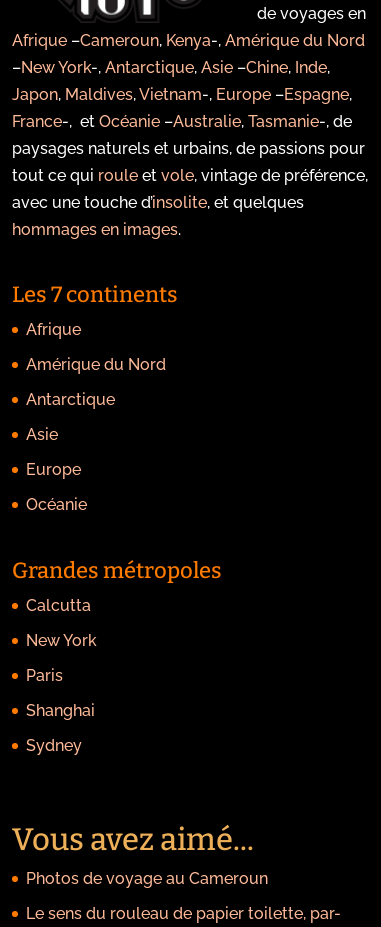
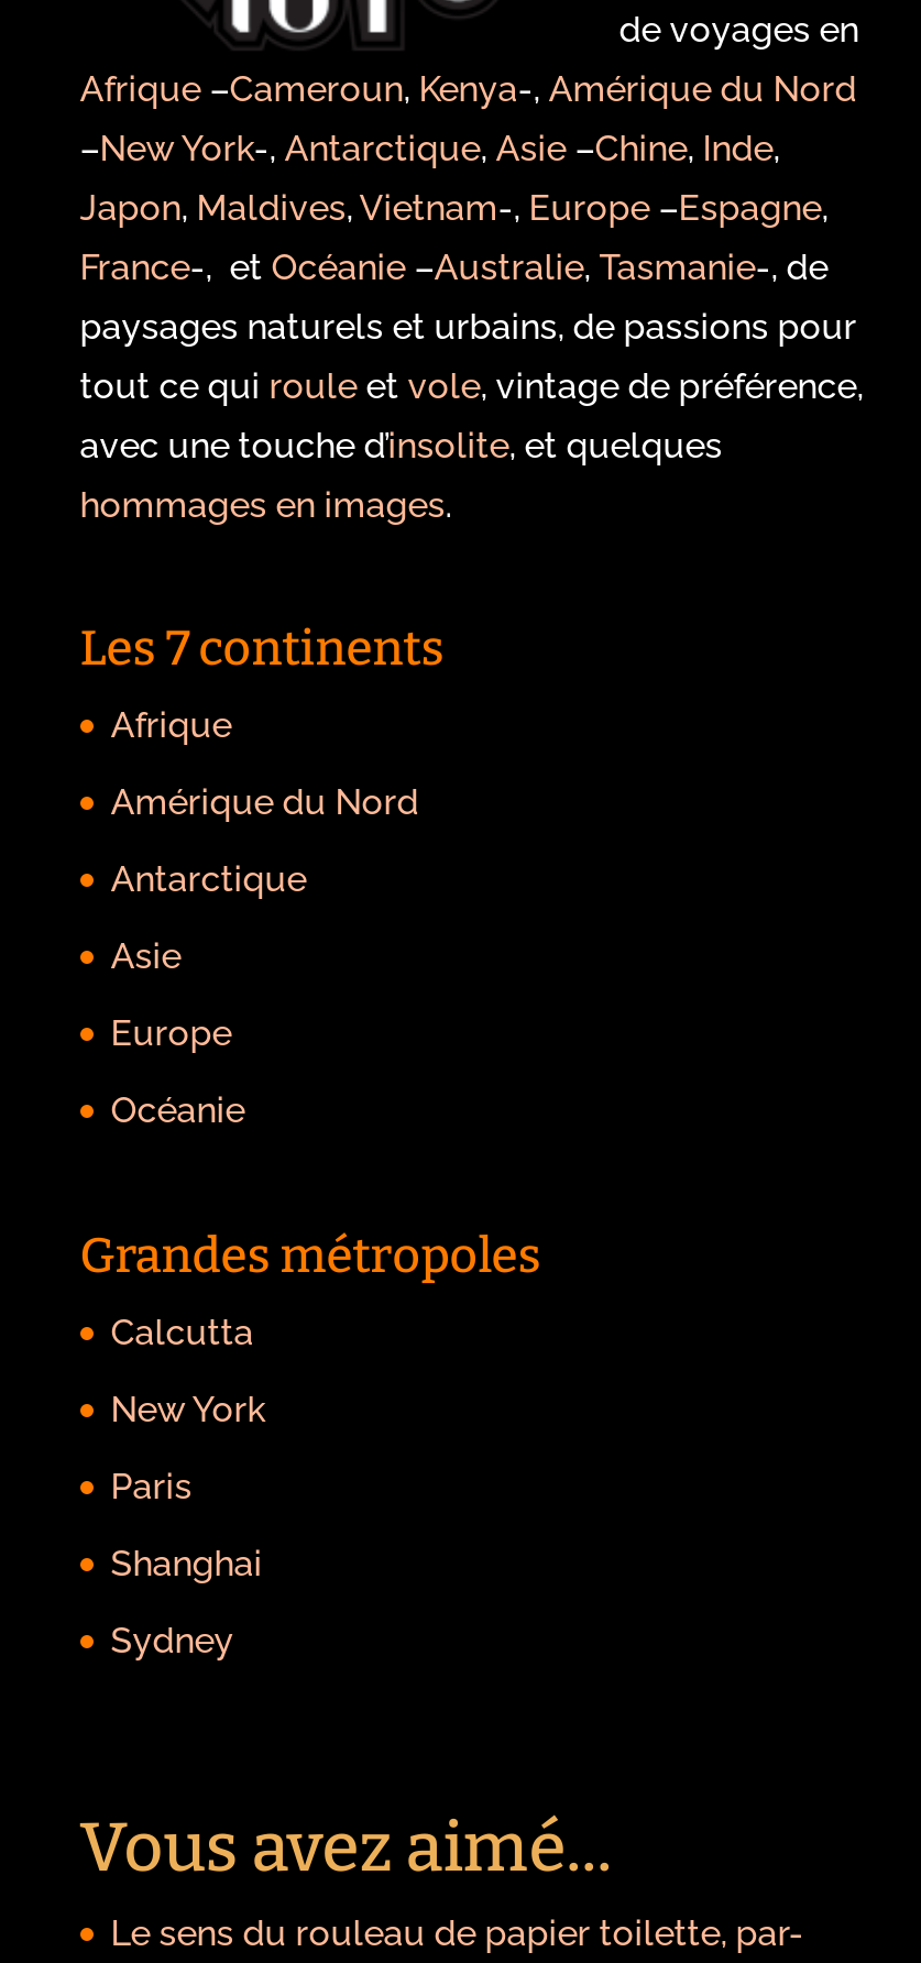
- Photos de voyage au Cameroun
